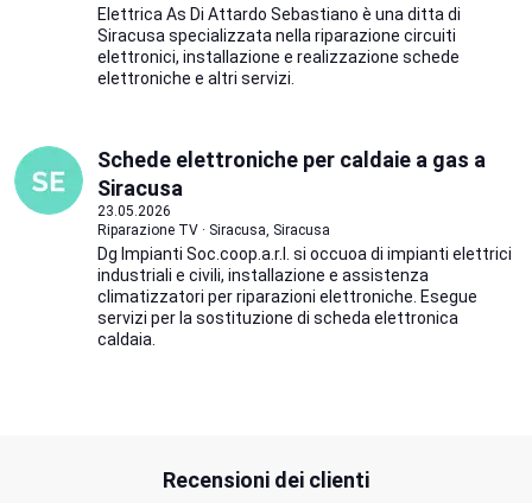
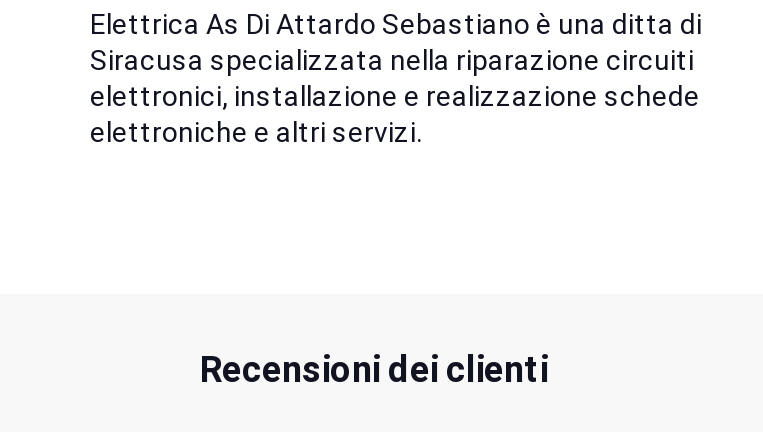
- [image]
- Schede elettroniche per caldaie a gas a
- Siracusa
- 23.05.2026
- Riparazione TV · Siracusa, Siracusa
- Dg Impianti Soc.coop.a.r.l. si occuoa di impianti elettrici
- industriali e civili, installazione e assistenza
- climatizzatori per riparazioni elettroniche. Esegue
- servizi per la sostituzione di scheda elettronica
- caldaia.
